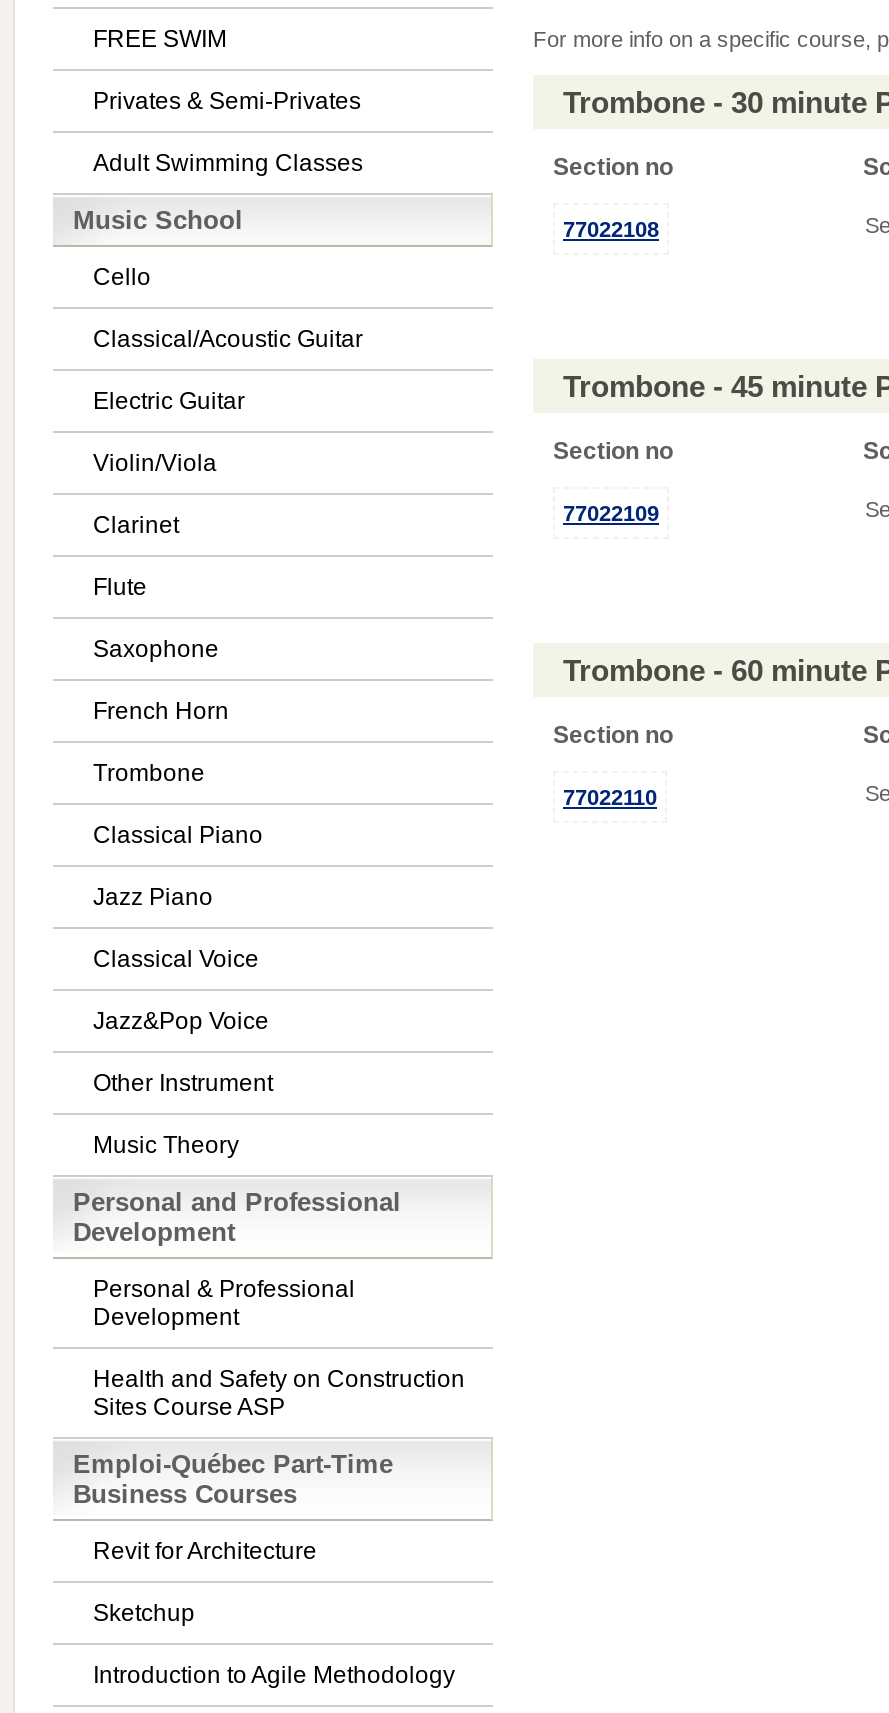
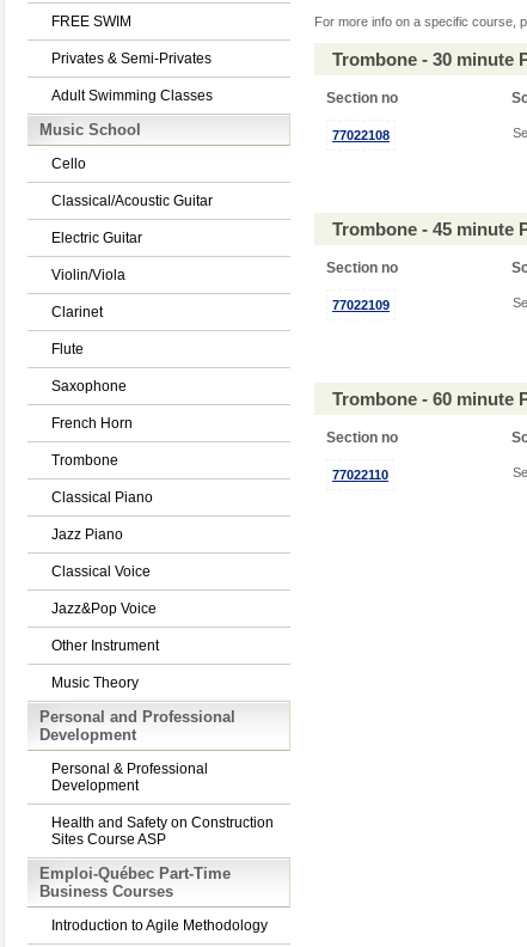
- Revit for Architecture
- Sketchup
